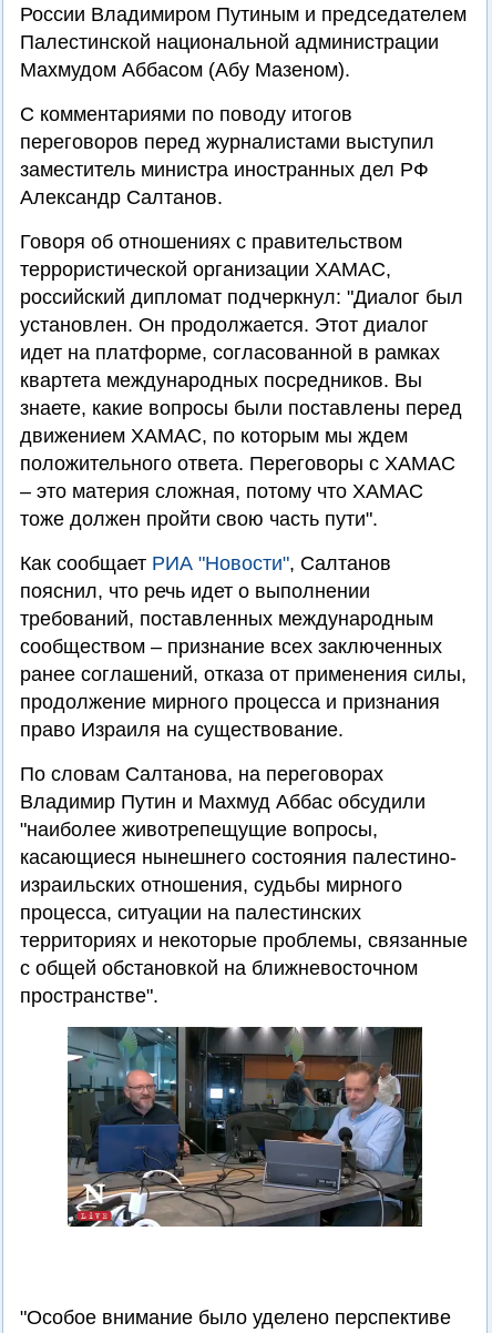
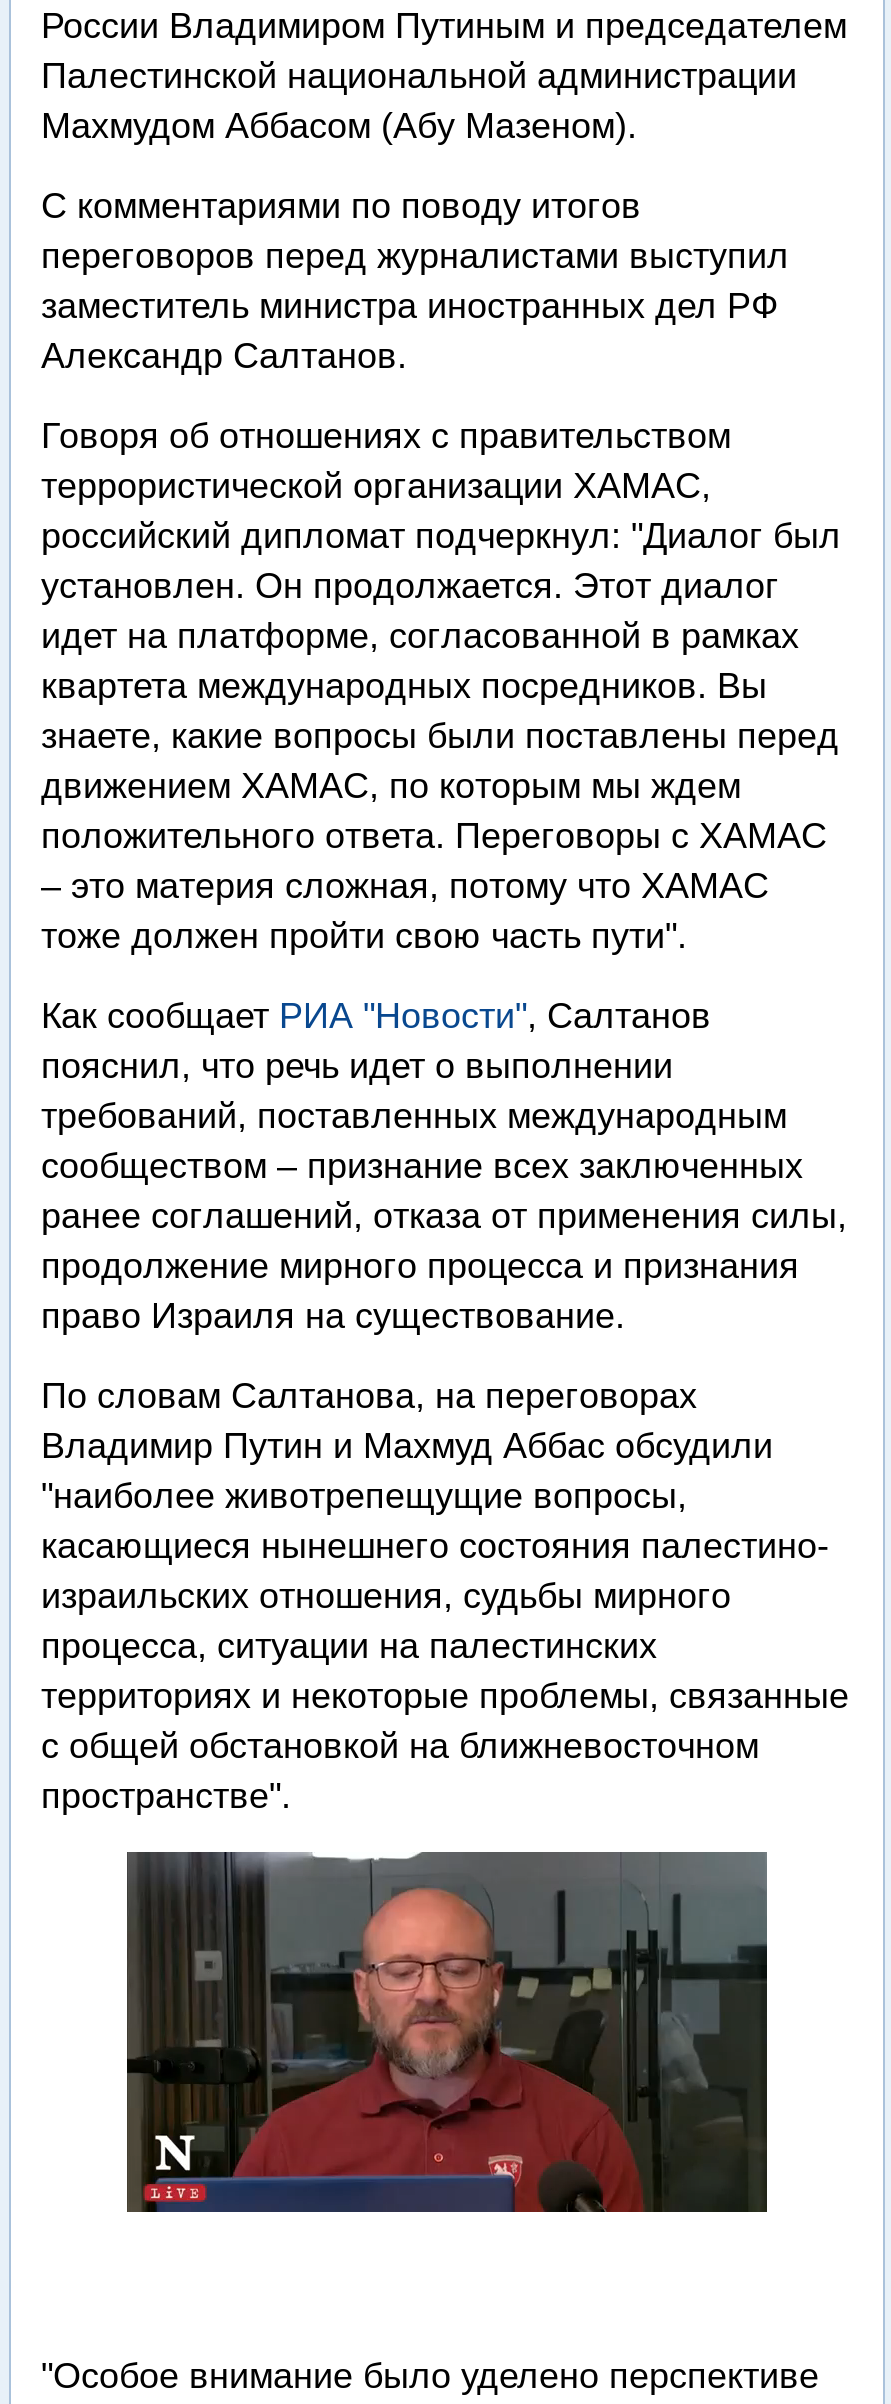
- [image]
+ [image]
